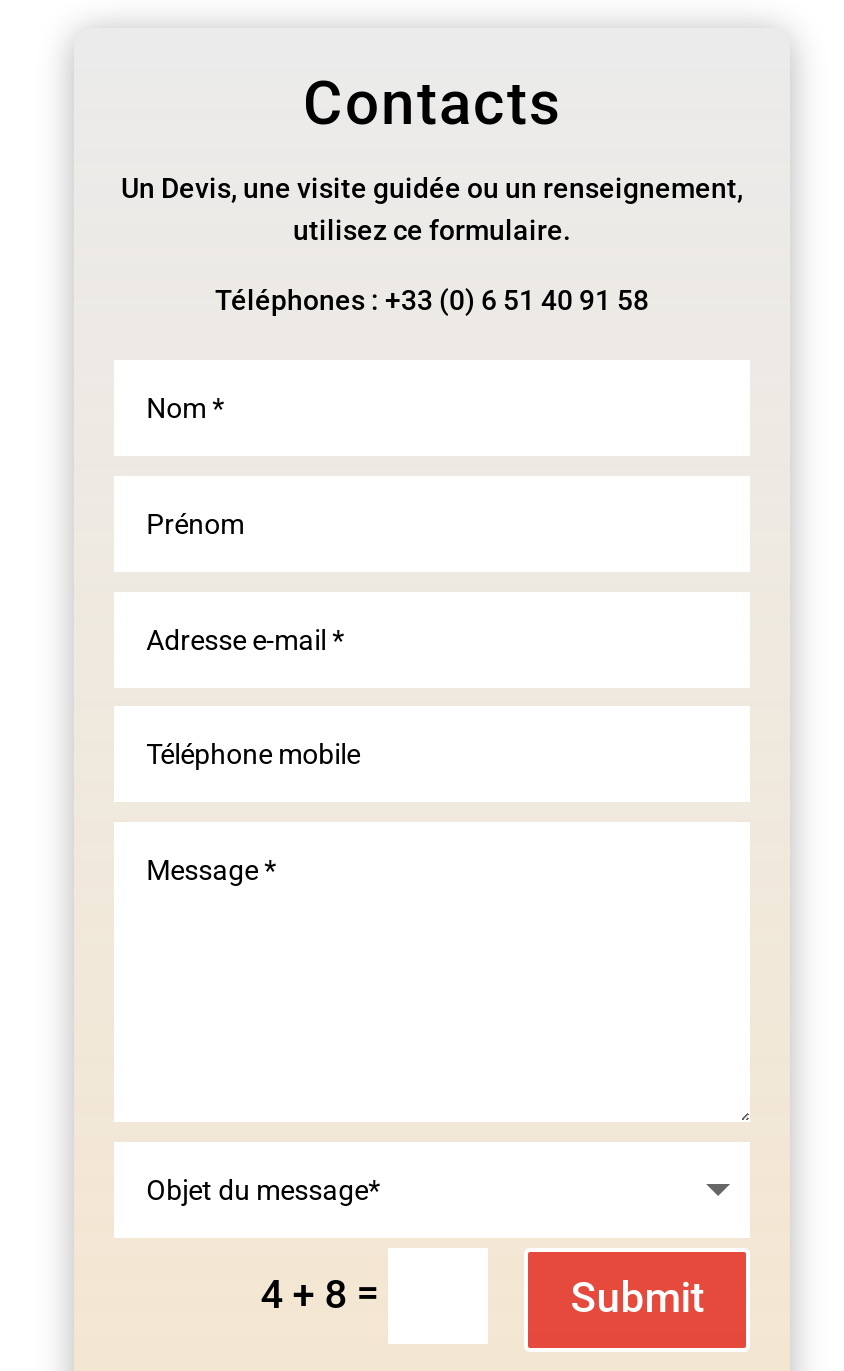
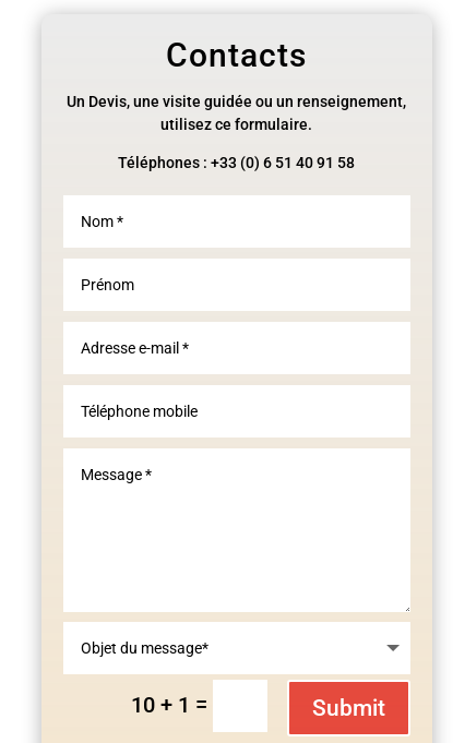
- 4 + 8 =
+ 10 + 1 =
